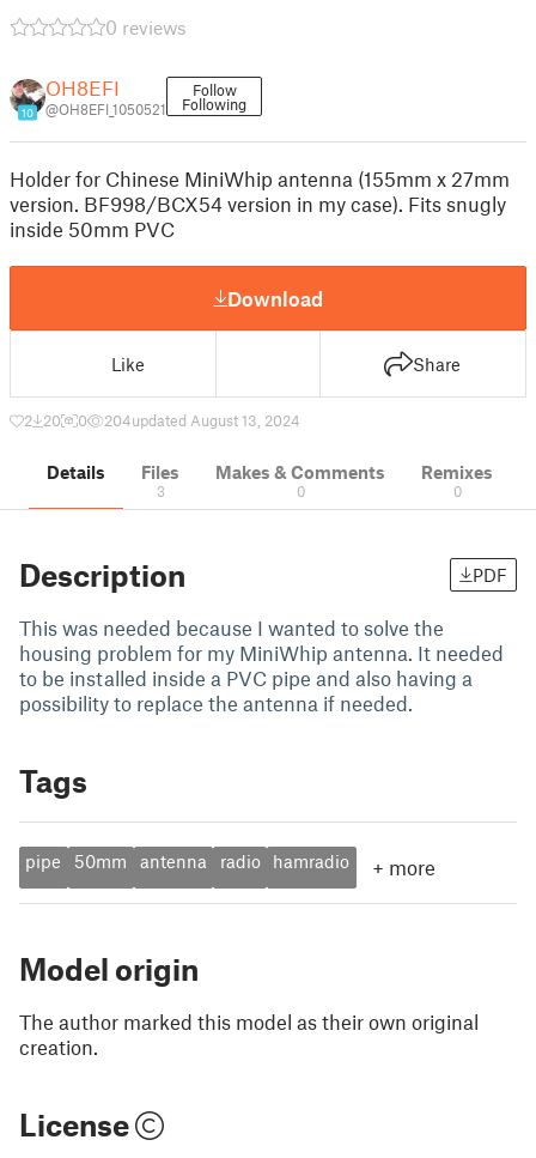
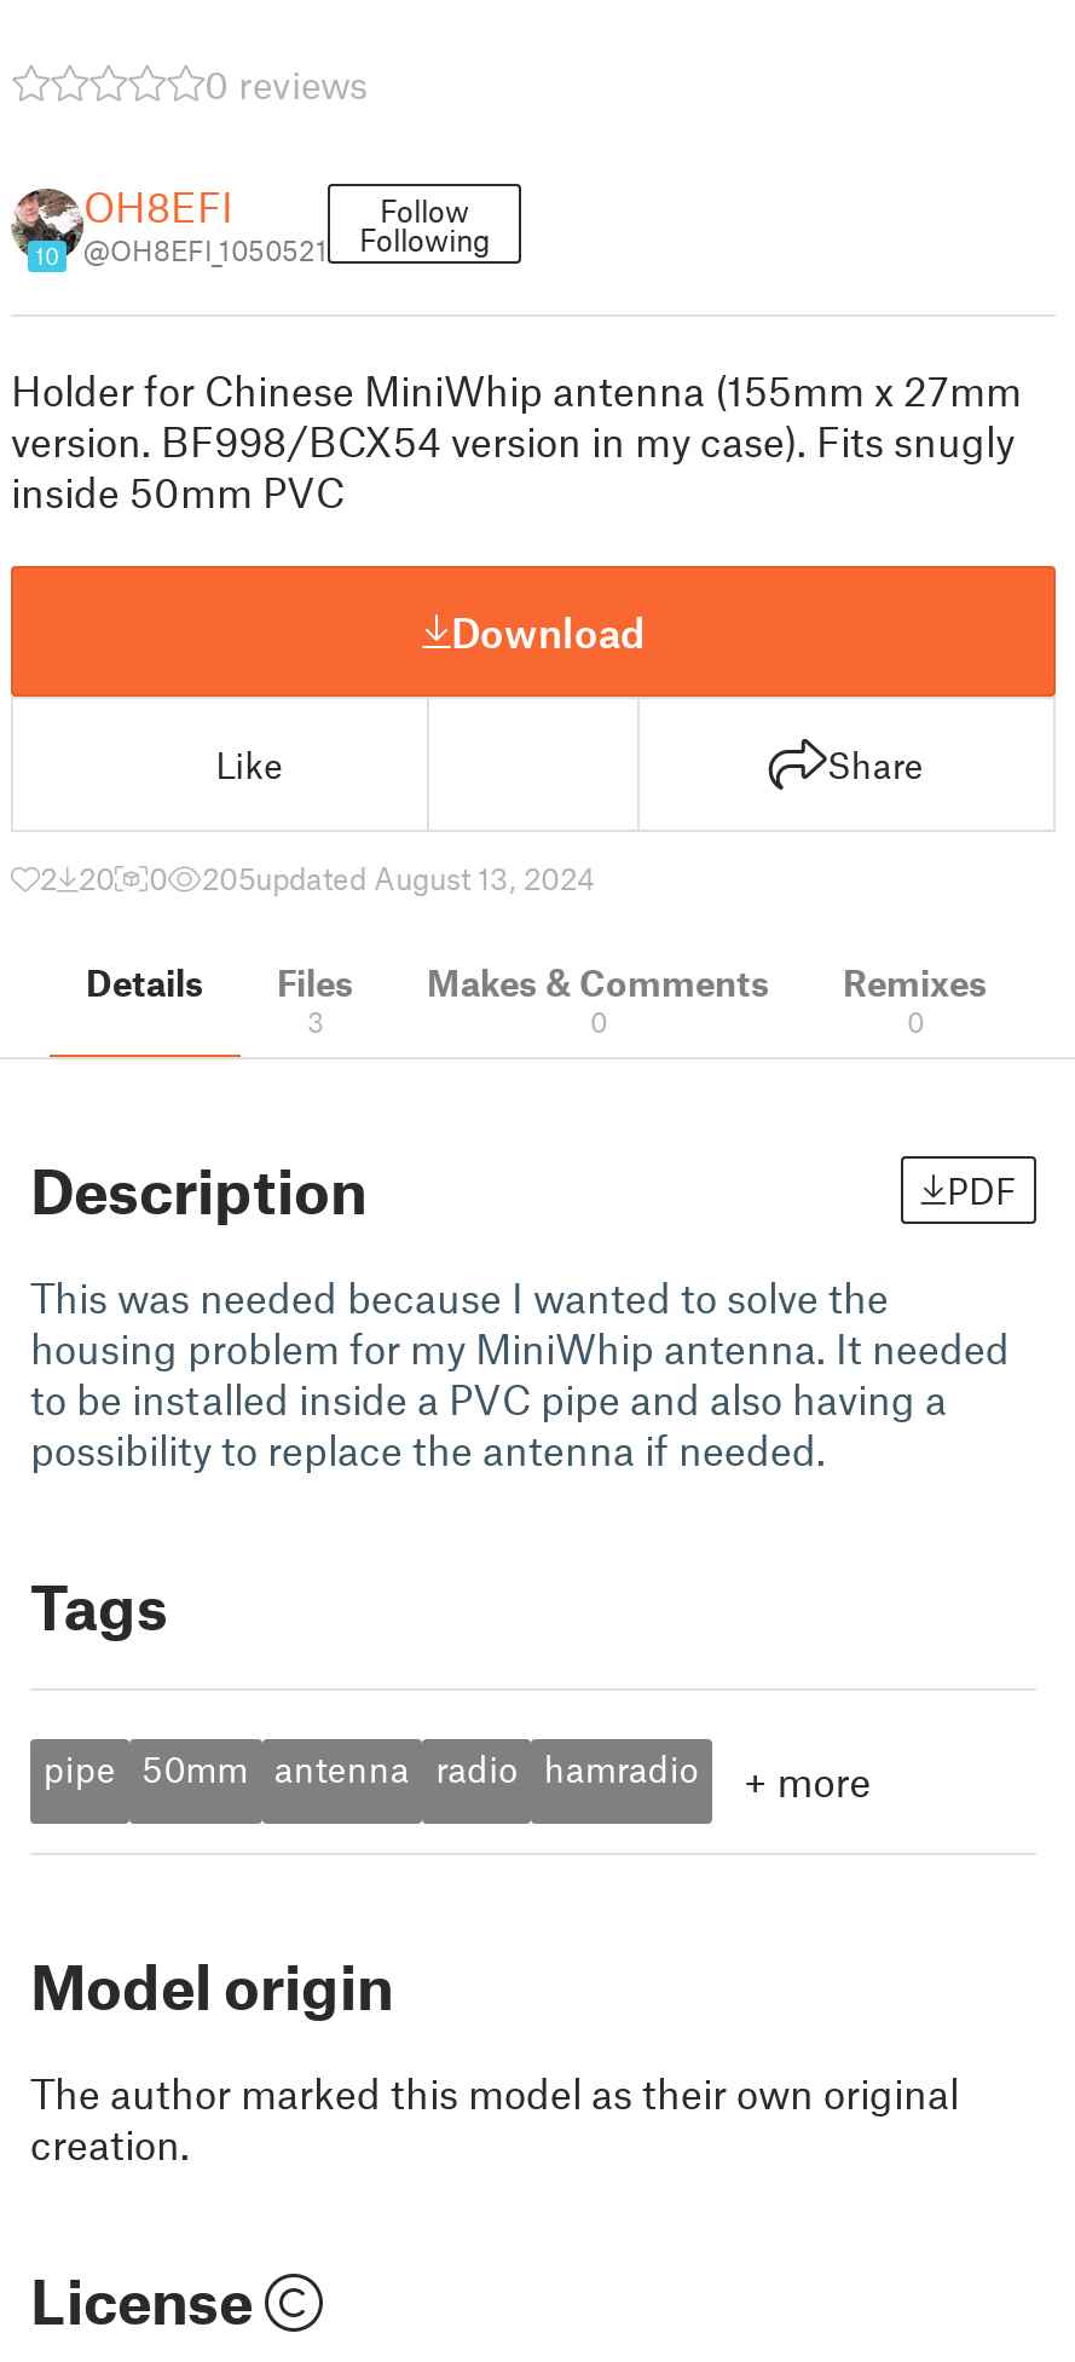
- 204updated August 13, 2024
+ 205updated August 13, 2024
